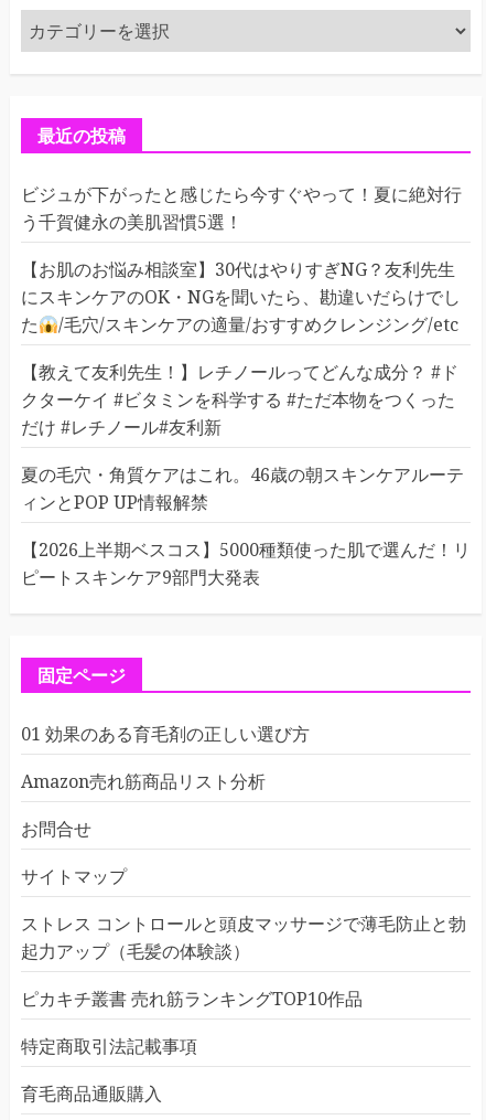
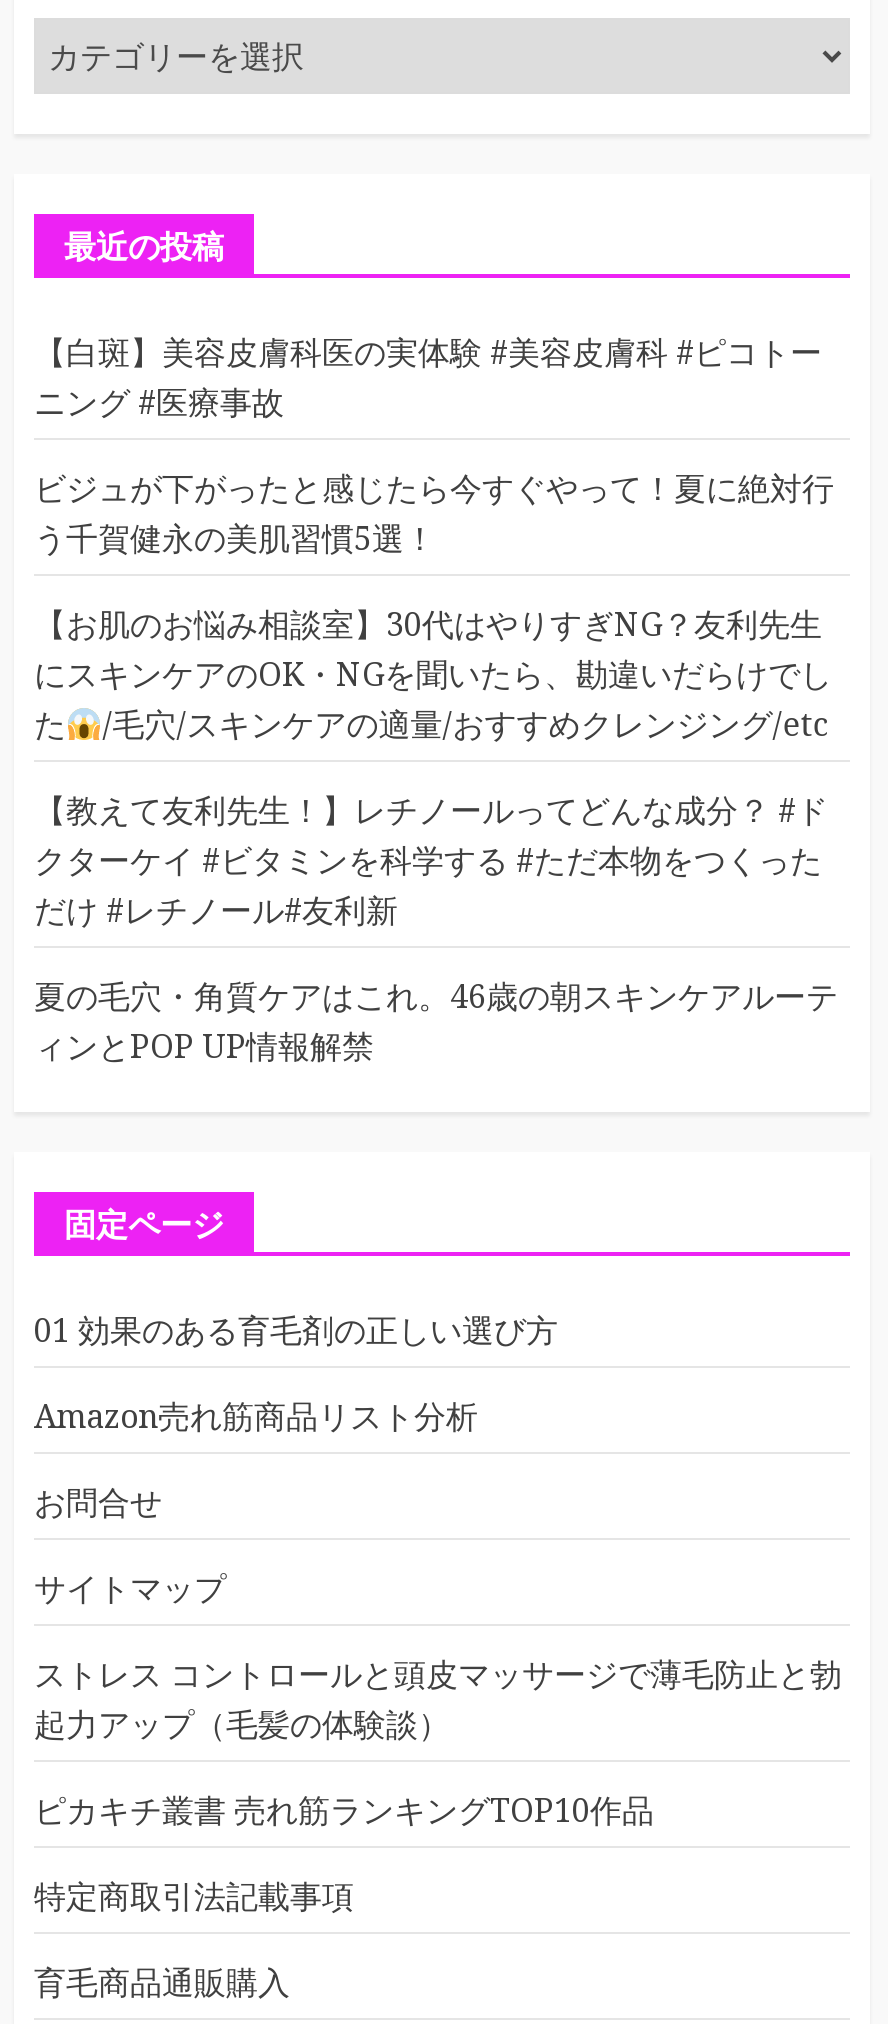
+ 【白斑】美容皮膚科医の実体験 #美容皮膚科 #ピコトー
+ ニング #医療事故

moved down: ビジュが下がったと感じたら今すぐやって！夏に絶対行 | う千賀健永の美肌習慣5選！ | 【お肌のお悩み相談室】30代はやりすぎNG？友利先生 | ... | 夏の毛穴・角質ケアはこれ。46歳の朝スキンケアルーテ | ィンとPOP UP情報解禁

- 【2026上半期ベスコス】5000種類使った肌で選んだ！リ
- ピートスキンケア9部門大発表
